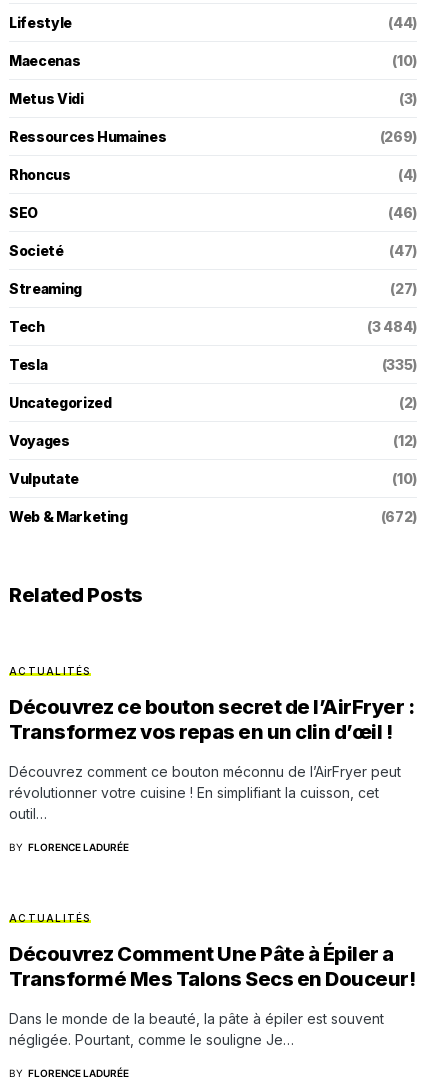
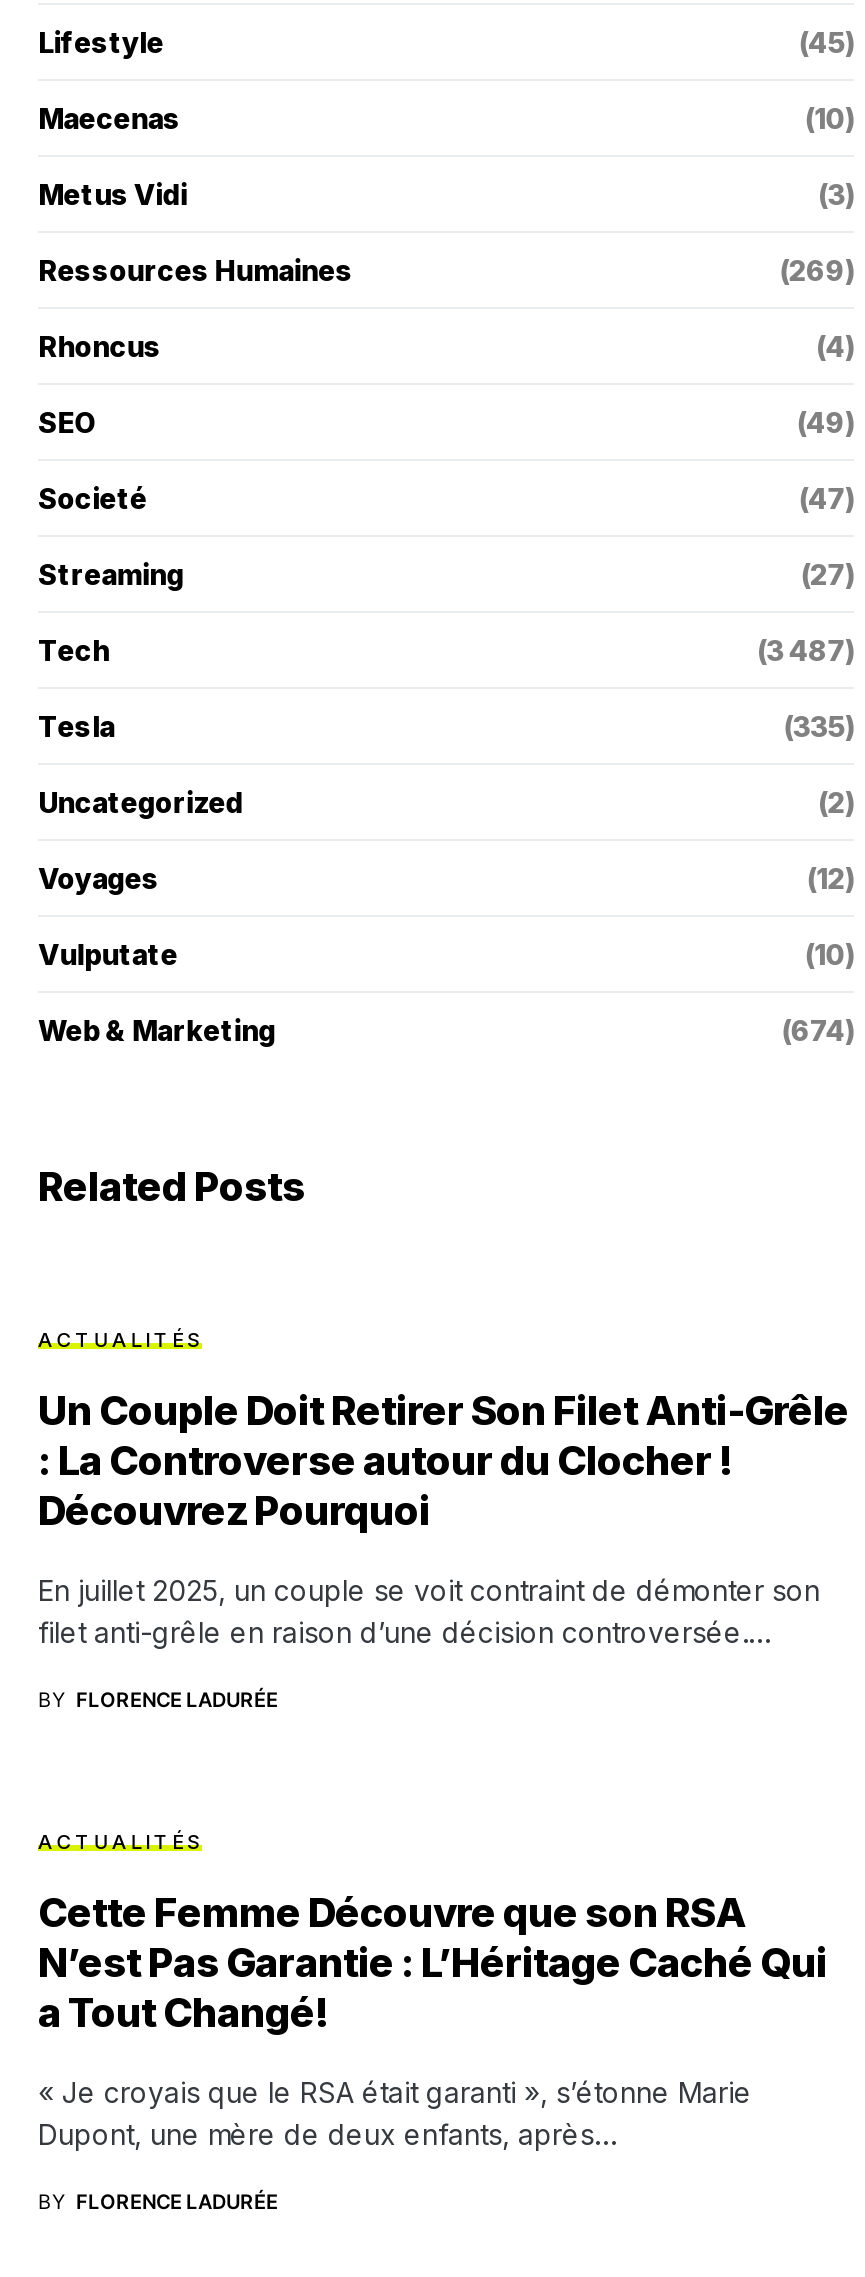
- (44)
+ (45)

- (46)
+ (49)

- (3 484)
+ (3 487)

- (672)
+ (674)

- Découvrez ce bouton secret de l’AirFryer :
- Transformez vos repas en un clin d’œil !
+ Un Couple Doit Retirer Son Filet Anti-Grêle
+ : La Controverse autour du Clocher !
+ Découvrez Pourquoi

- Découvrez comment ce bouton méconnu de l’AirFryer peut
- révolutionner votre cuisine ! En simplifiant la cuisson, cet
- outil…
+ En juillet 2025, un couple se voit contraint de démonter son
+ filet anti-grêle en raison d’une décision controversée.…

- Découvrez Comment Une Pâte à Épiler a
- Transformé Mes Talons Secs en Douceur!
+ Cette Femme Découvre que son RSA
+ N’est Pas Garantie : L’Héritage Caché Qui
+ a Tout Changé!

- Dans le monde de la beauté, la pâte à épiler est souvent
- négligée. Pourtant, comme le souligne Je…
+ « Je croyais que le RSA était garanti », s’étonne Marie
+ Dupont, une mère de deux enfants, après…
